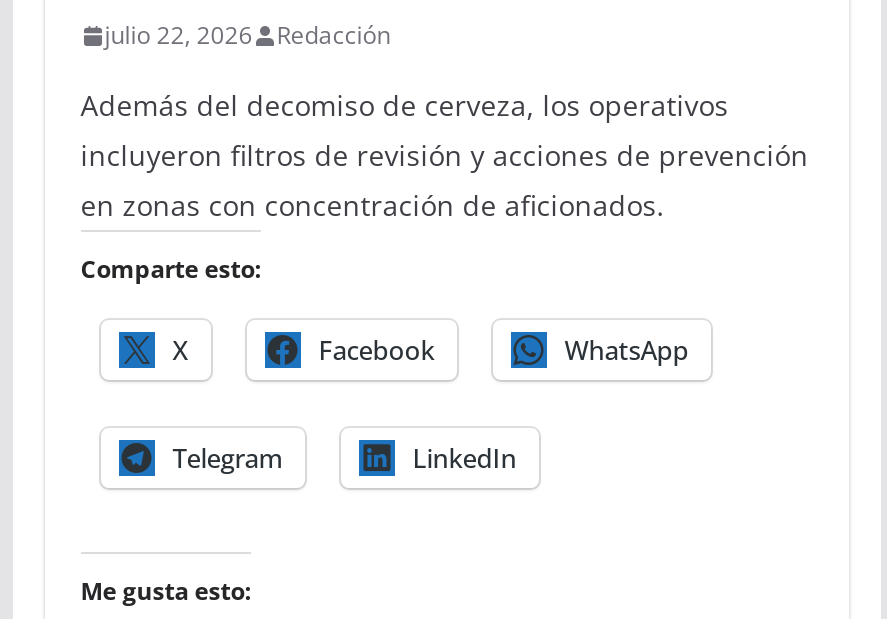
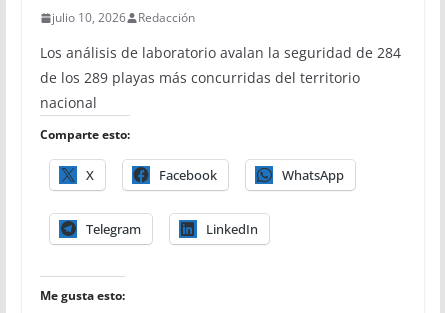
- julio 22, 2026 Redacción
+ julio 10, 2026 Redacción

- Además del decomiso de cerveza, los operativos
- incluyeron filtros de revisión y acciones de prevención
- en zonas con concentración de aficionados.
+ Los análisis de laboratorio avalan la seguridad de 284
+ de los 289 playas más concurridas del territorio
+ nacional
